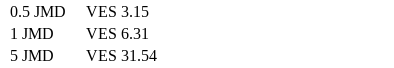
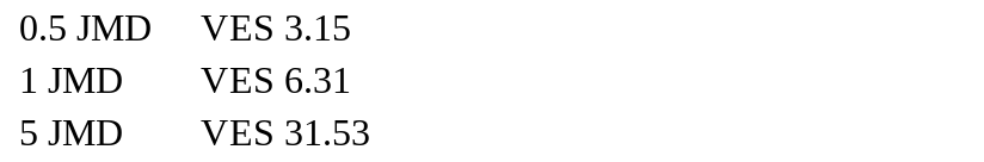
- 5 JMD VES 31.54
+ 5 JMD VES 31.53
